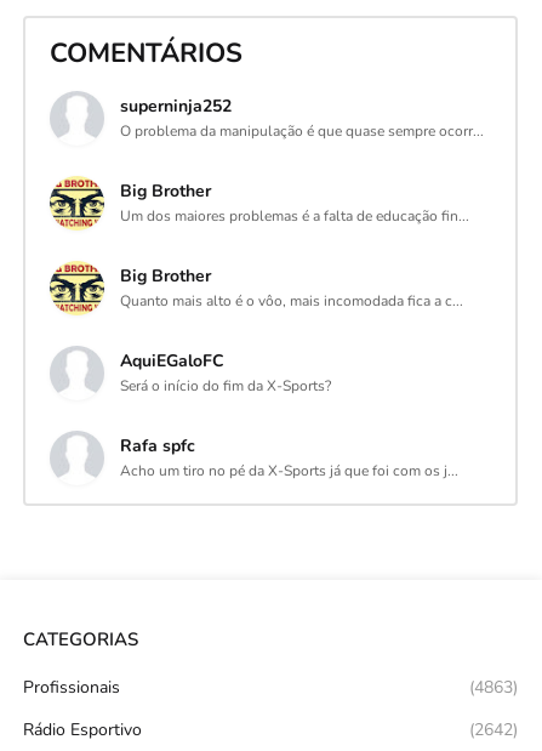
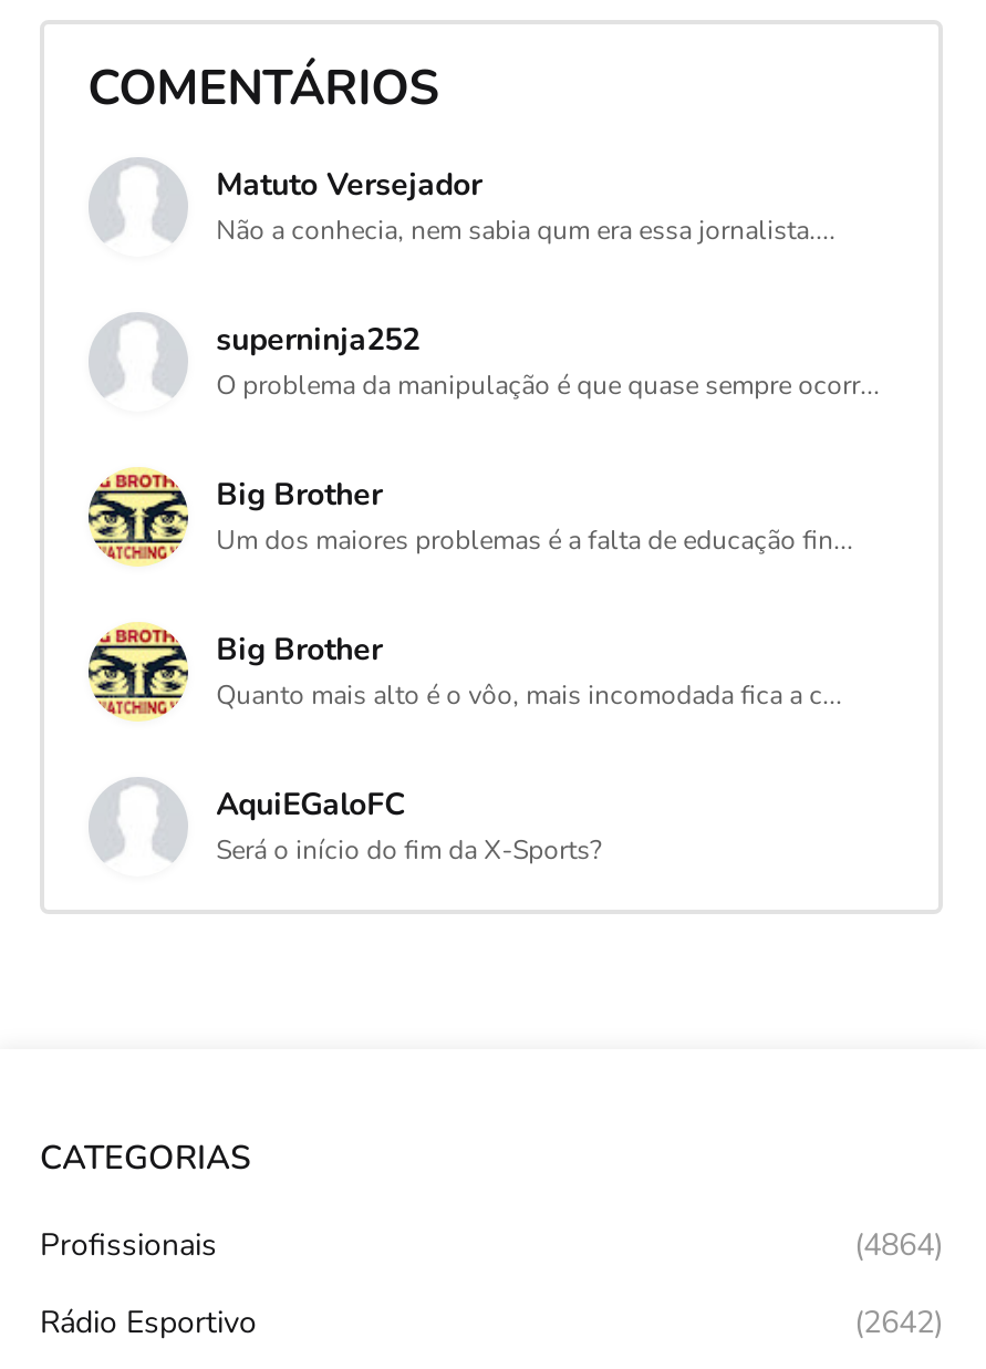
+ Matuto Versejador
+ Não a conhecia, nem sabia qum era essa jornalista....

moved down: [image] | superninja252 | O problema da manipulação é que quase sempre ocorr... | ... | AquiEGaloFC | Será o início do fim da X-Sports?

- Rafa spfc
- Acho um tiro no pé da X-Sports já que foi com os j...

- (4863)
+ (4864)
